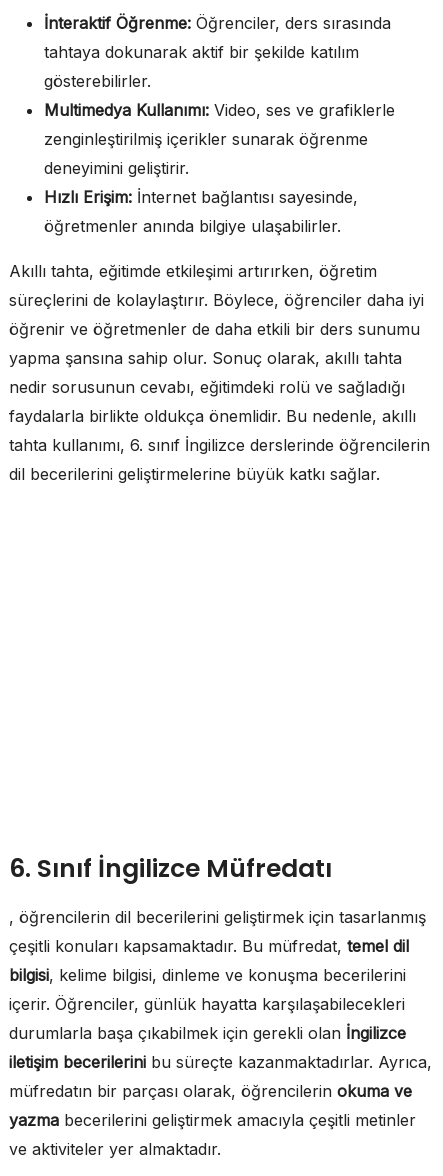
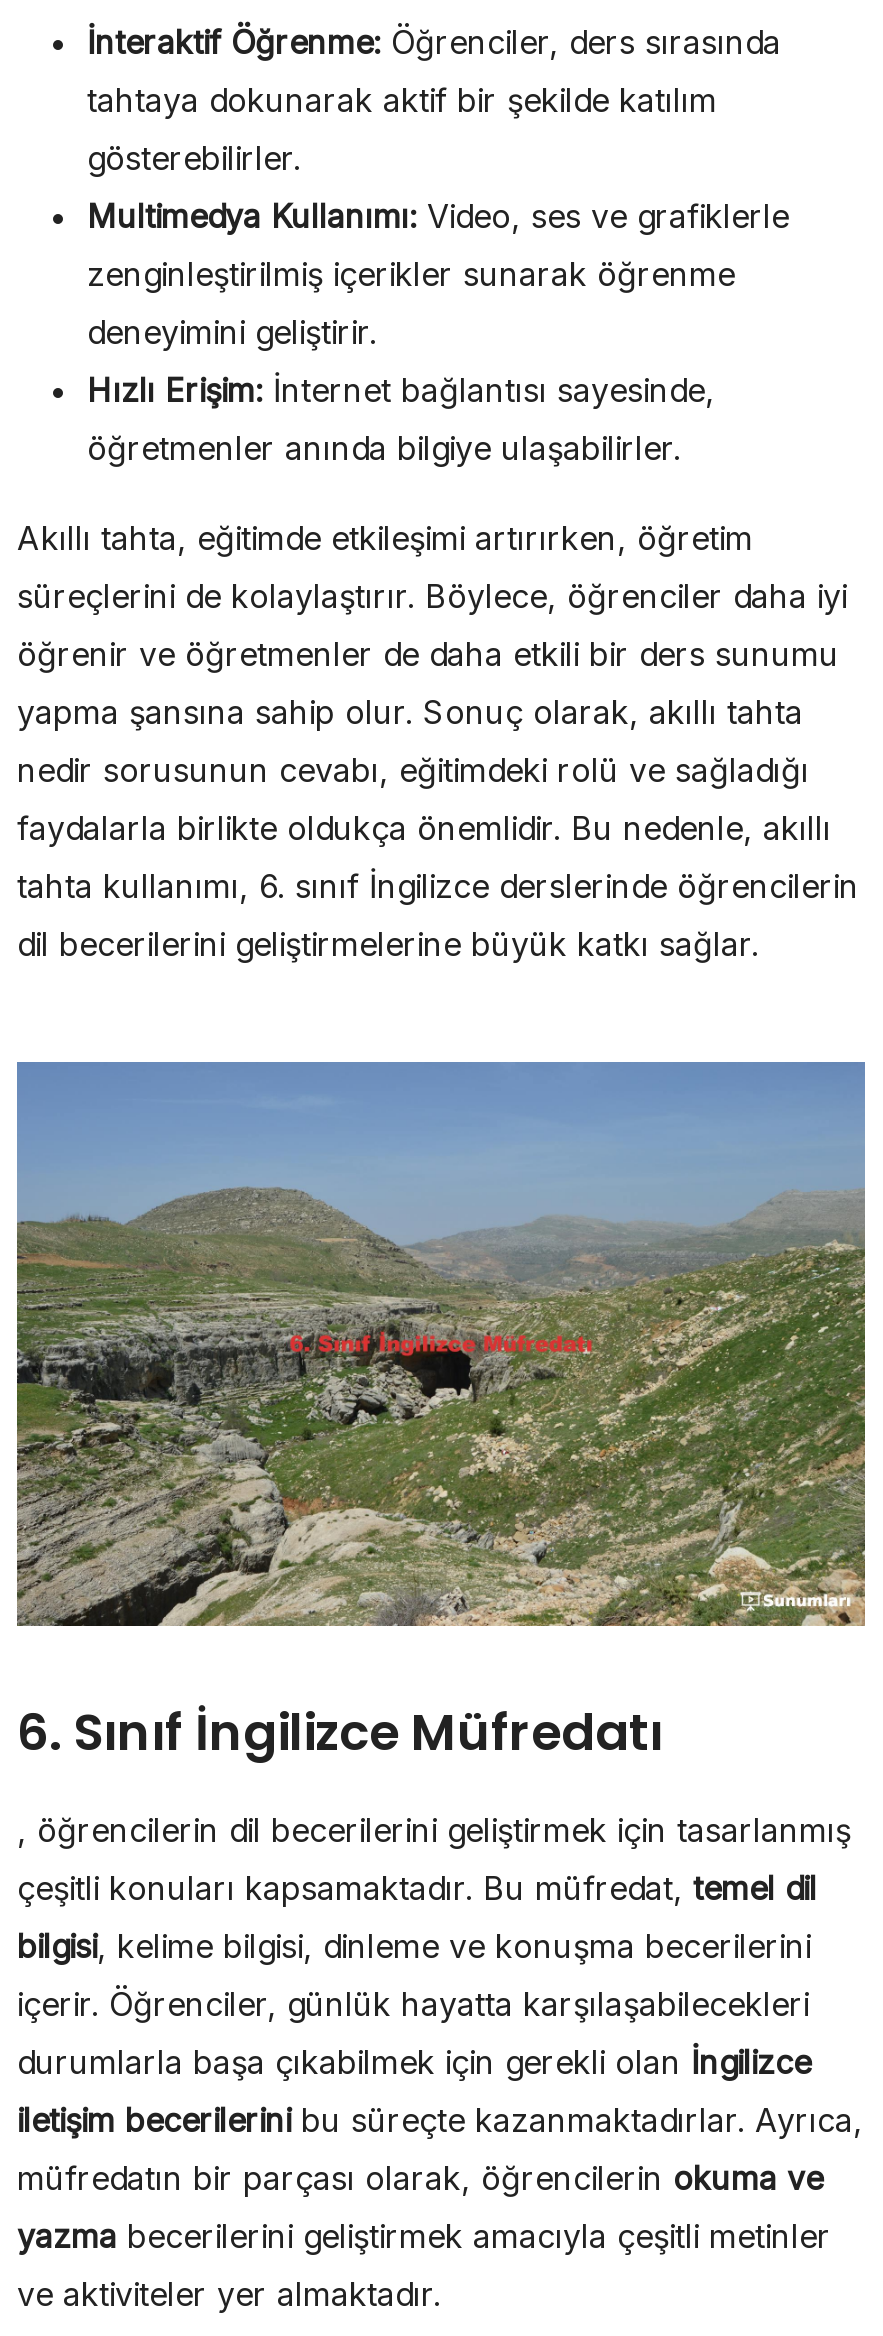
+ [image]
